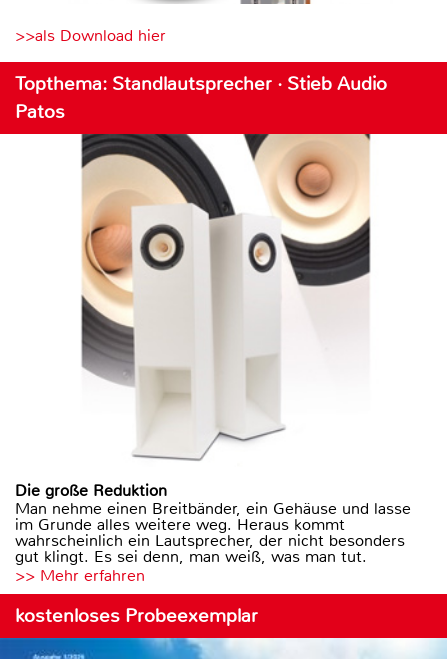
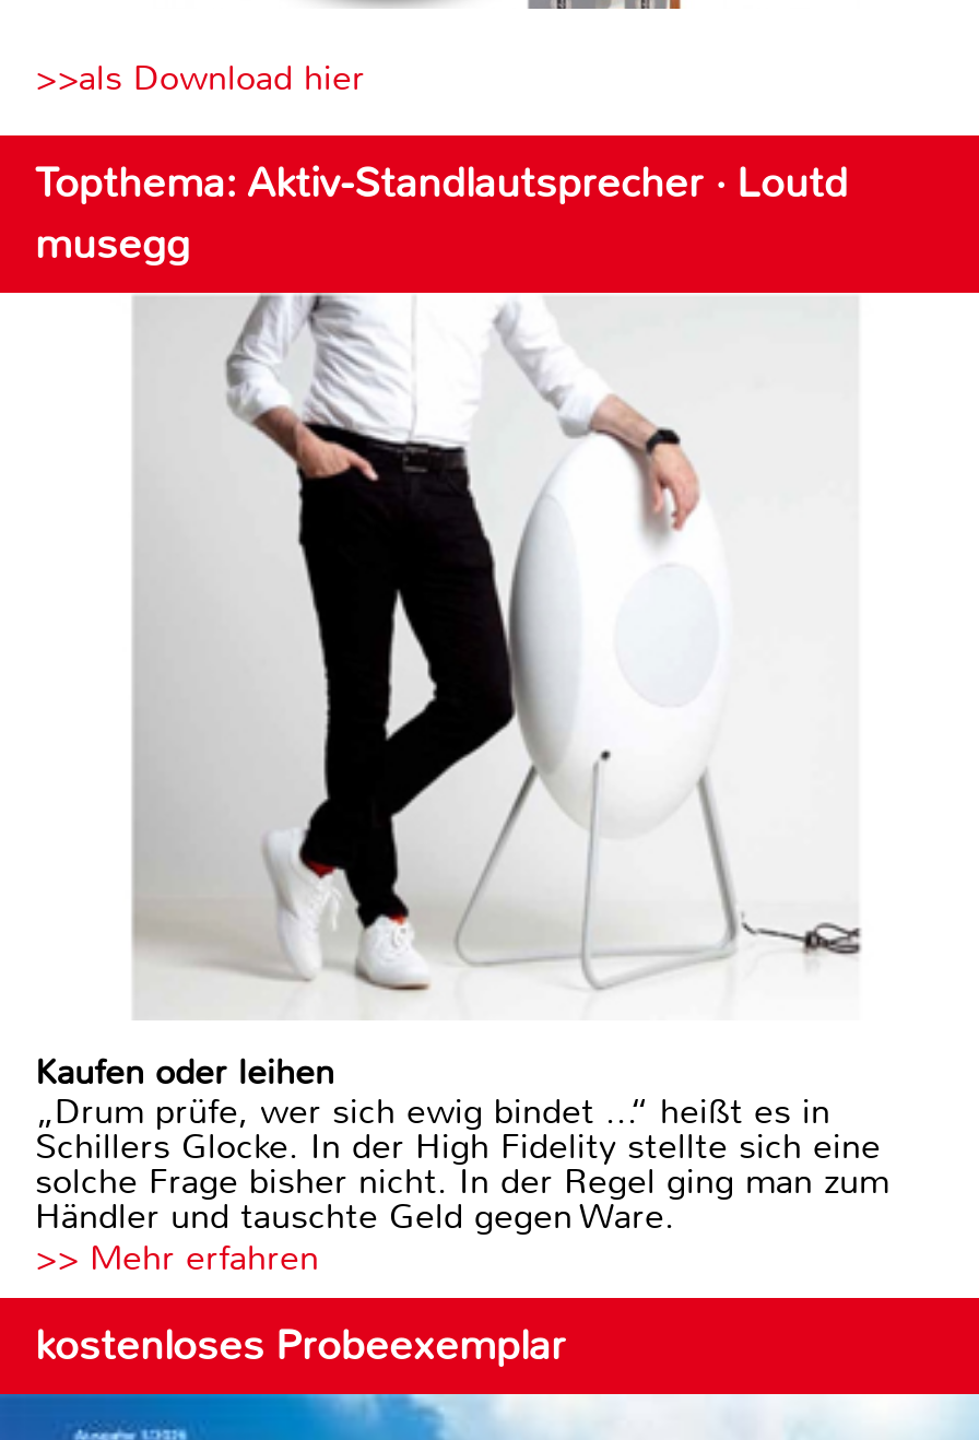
- Topthema: Standlautsprecher · Stieb Audio
- Patos
+ Topthema: Aktiv-Standlautsprecher · Loutd
+ musegg

- [image]
- Die große Reduktion
- Man nehme einen Breitbänder, ein Gehäuse und lasse
- im Grunde alles weitere weg. Heraus kommt
- wahrscheinlich ein Lautsprecher, der nicht besonders
- gut klingt. Es sei denn, man weiß, was man tut.
+ [image]
+ Kaufen oder leihen
+ „Drum prüfe, wer sich ewig bindet ...“ heißt es in
+ Schillers Glocke. In der High Fidelity stellte sich eine
+ solche Frage bisher nicht. In der Regel ging man zum
+ Händler und tauschte Geld gegen Ware.
